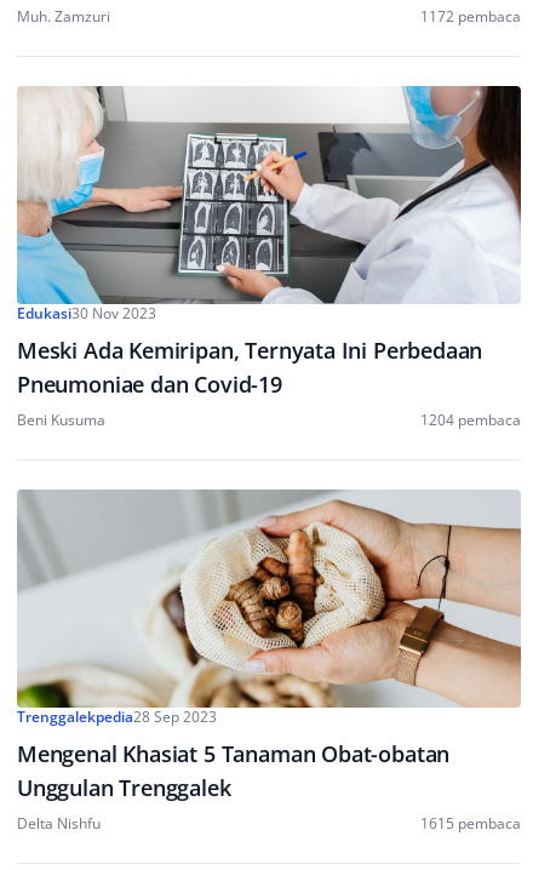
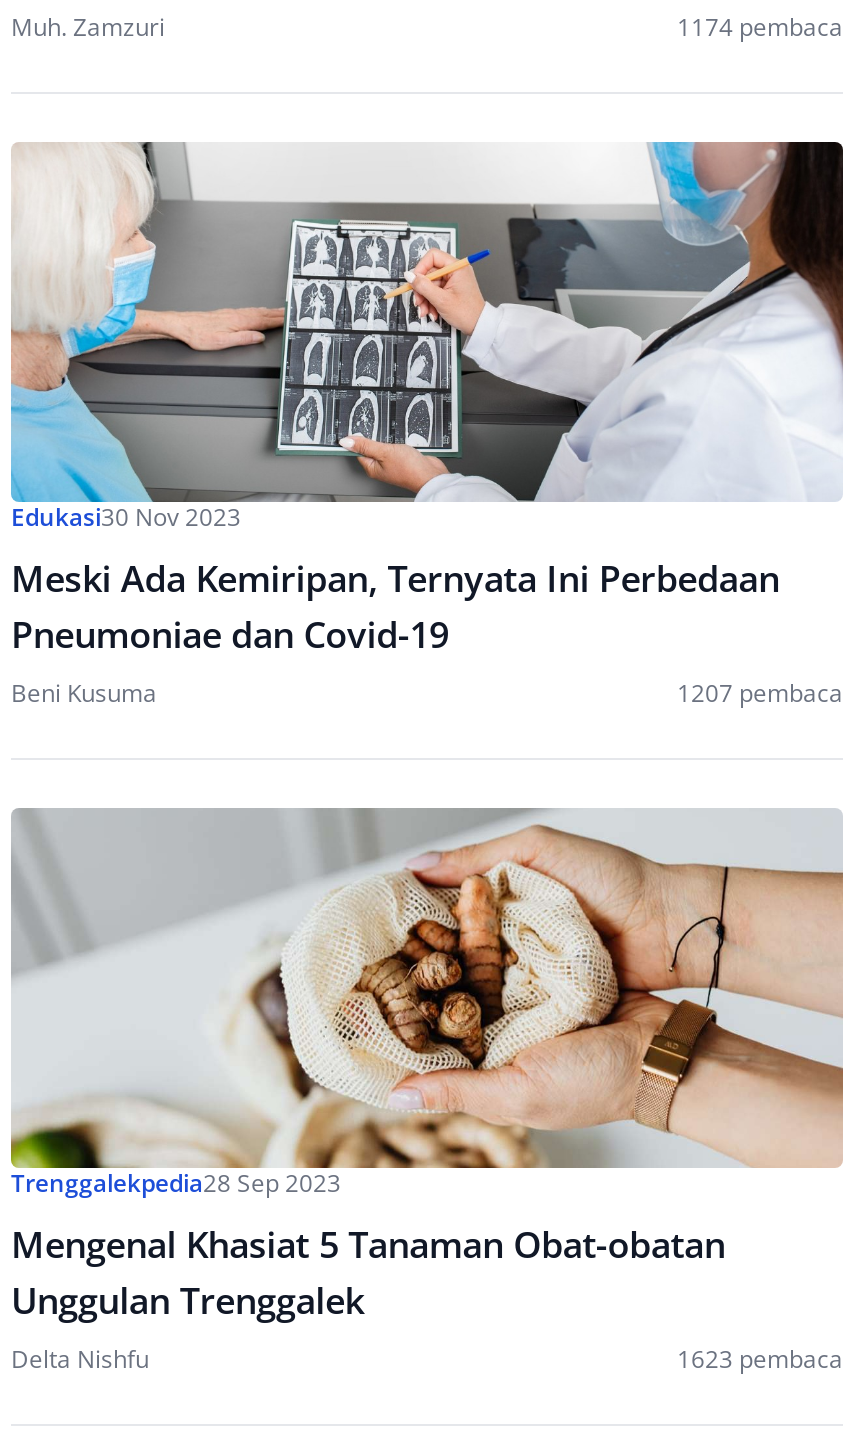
- 1172 pembaca
+ 1174 pembaca

- 1204 pembaca
+ 1207 pembaca

- 1615 pembaca
+ 1623 pembaca
